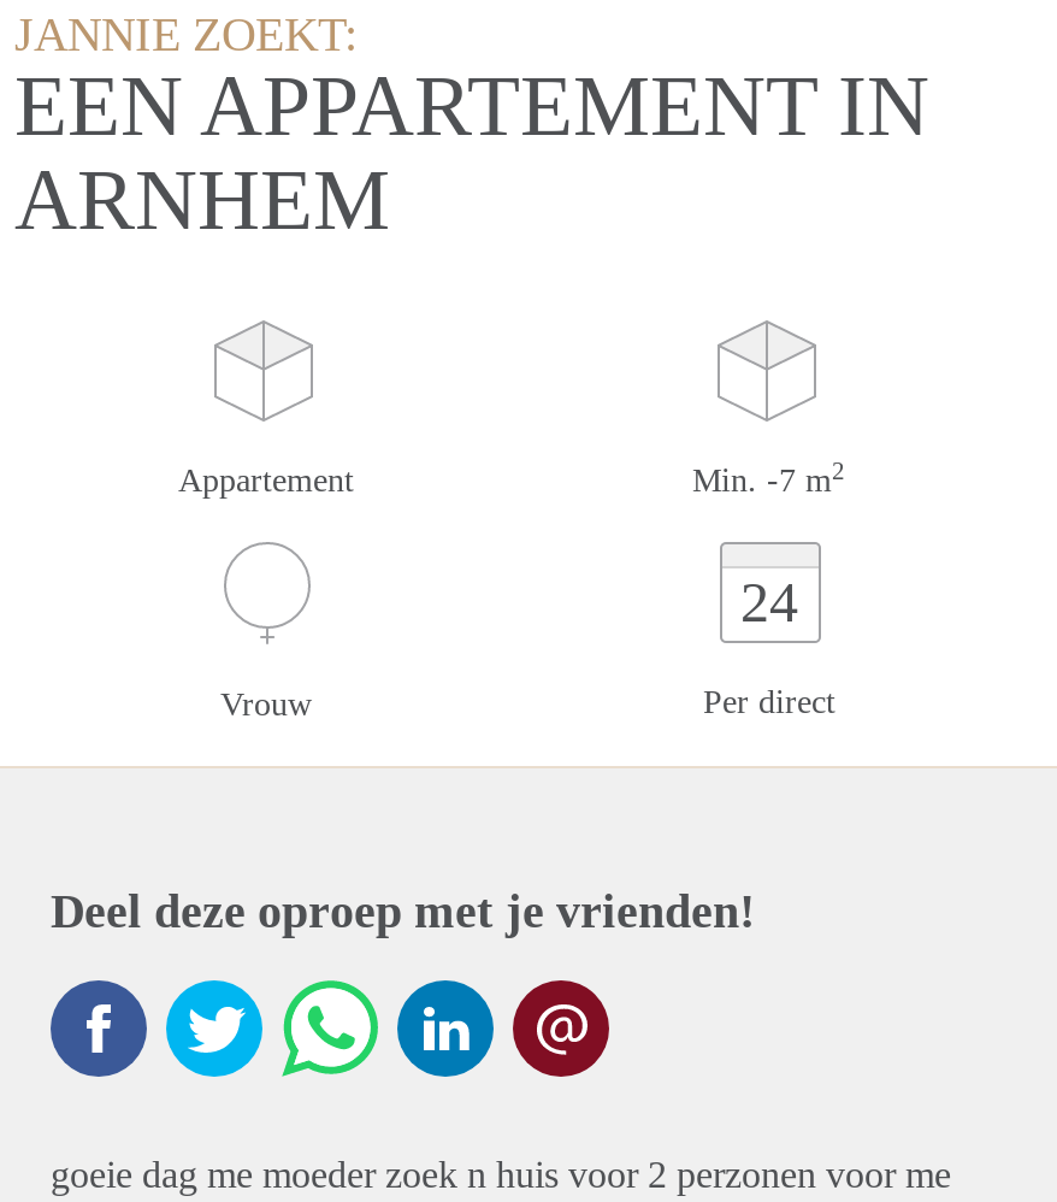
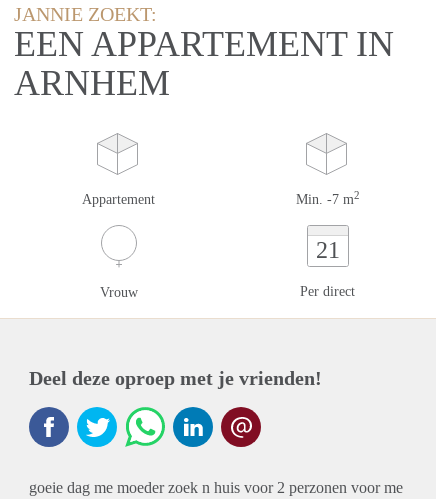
- 24
+ 21
